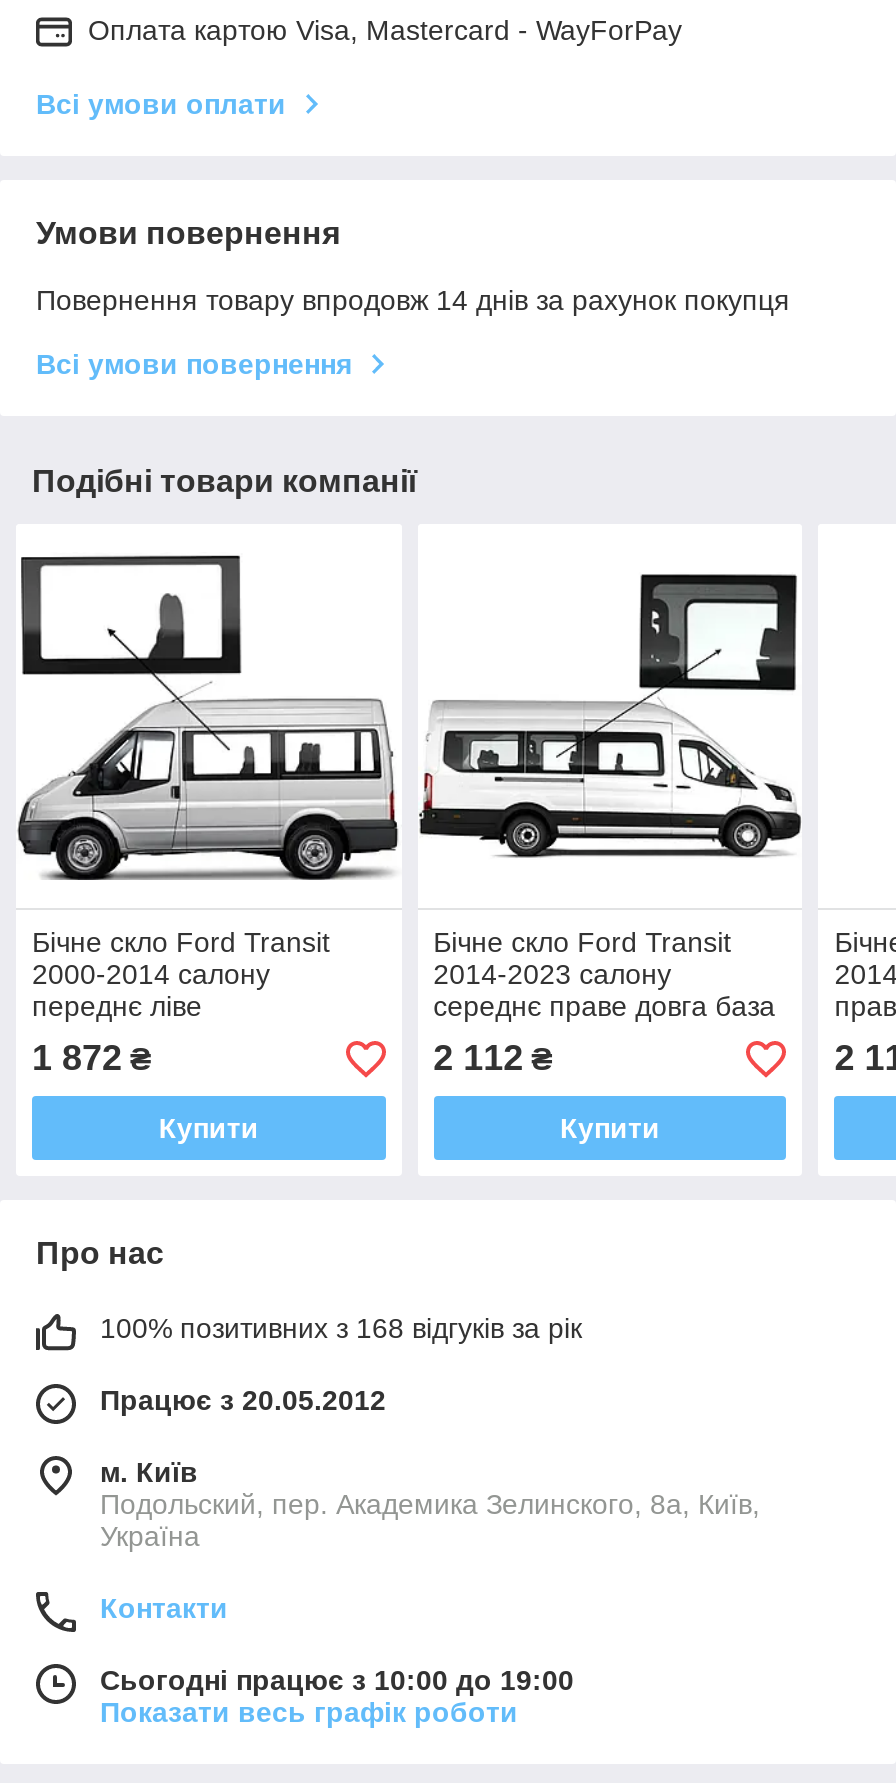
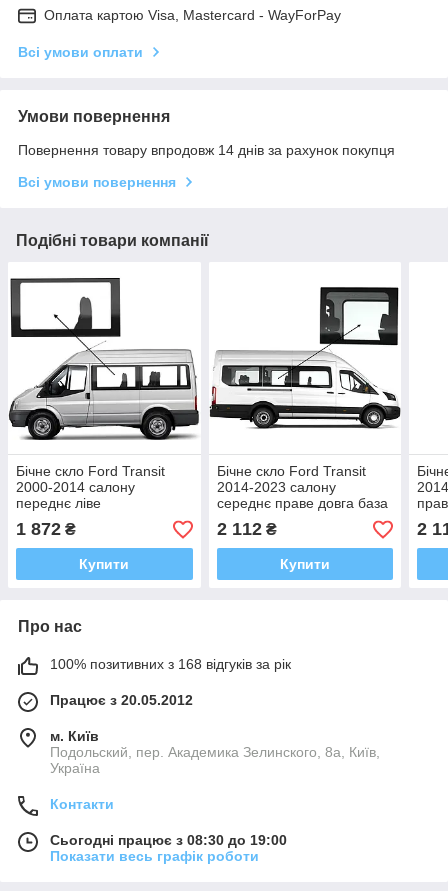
- Сьогодні працює з 10:00 до 19:00
+ Сьогодні працює з 08:30 до 19:00
